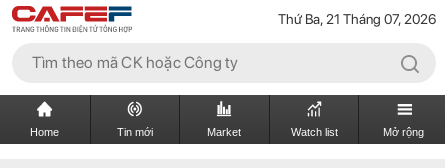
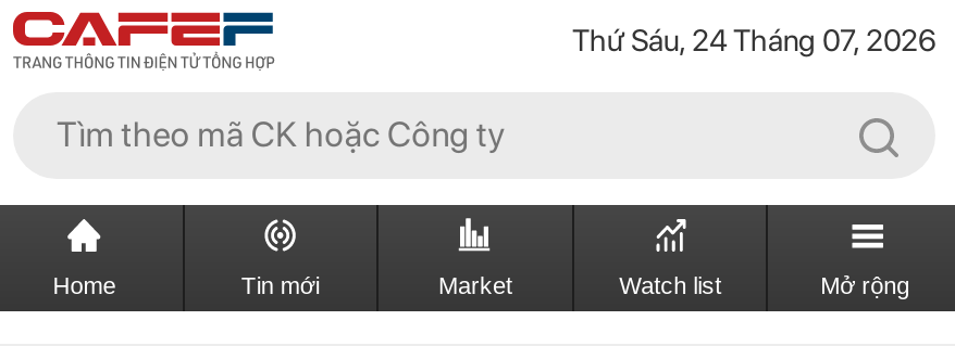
- Thứ Ba, 21 Tháng 07, 2026
+ Thứ Sáu, 24 Tháng 07, 2026
